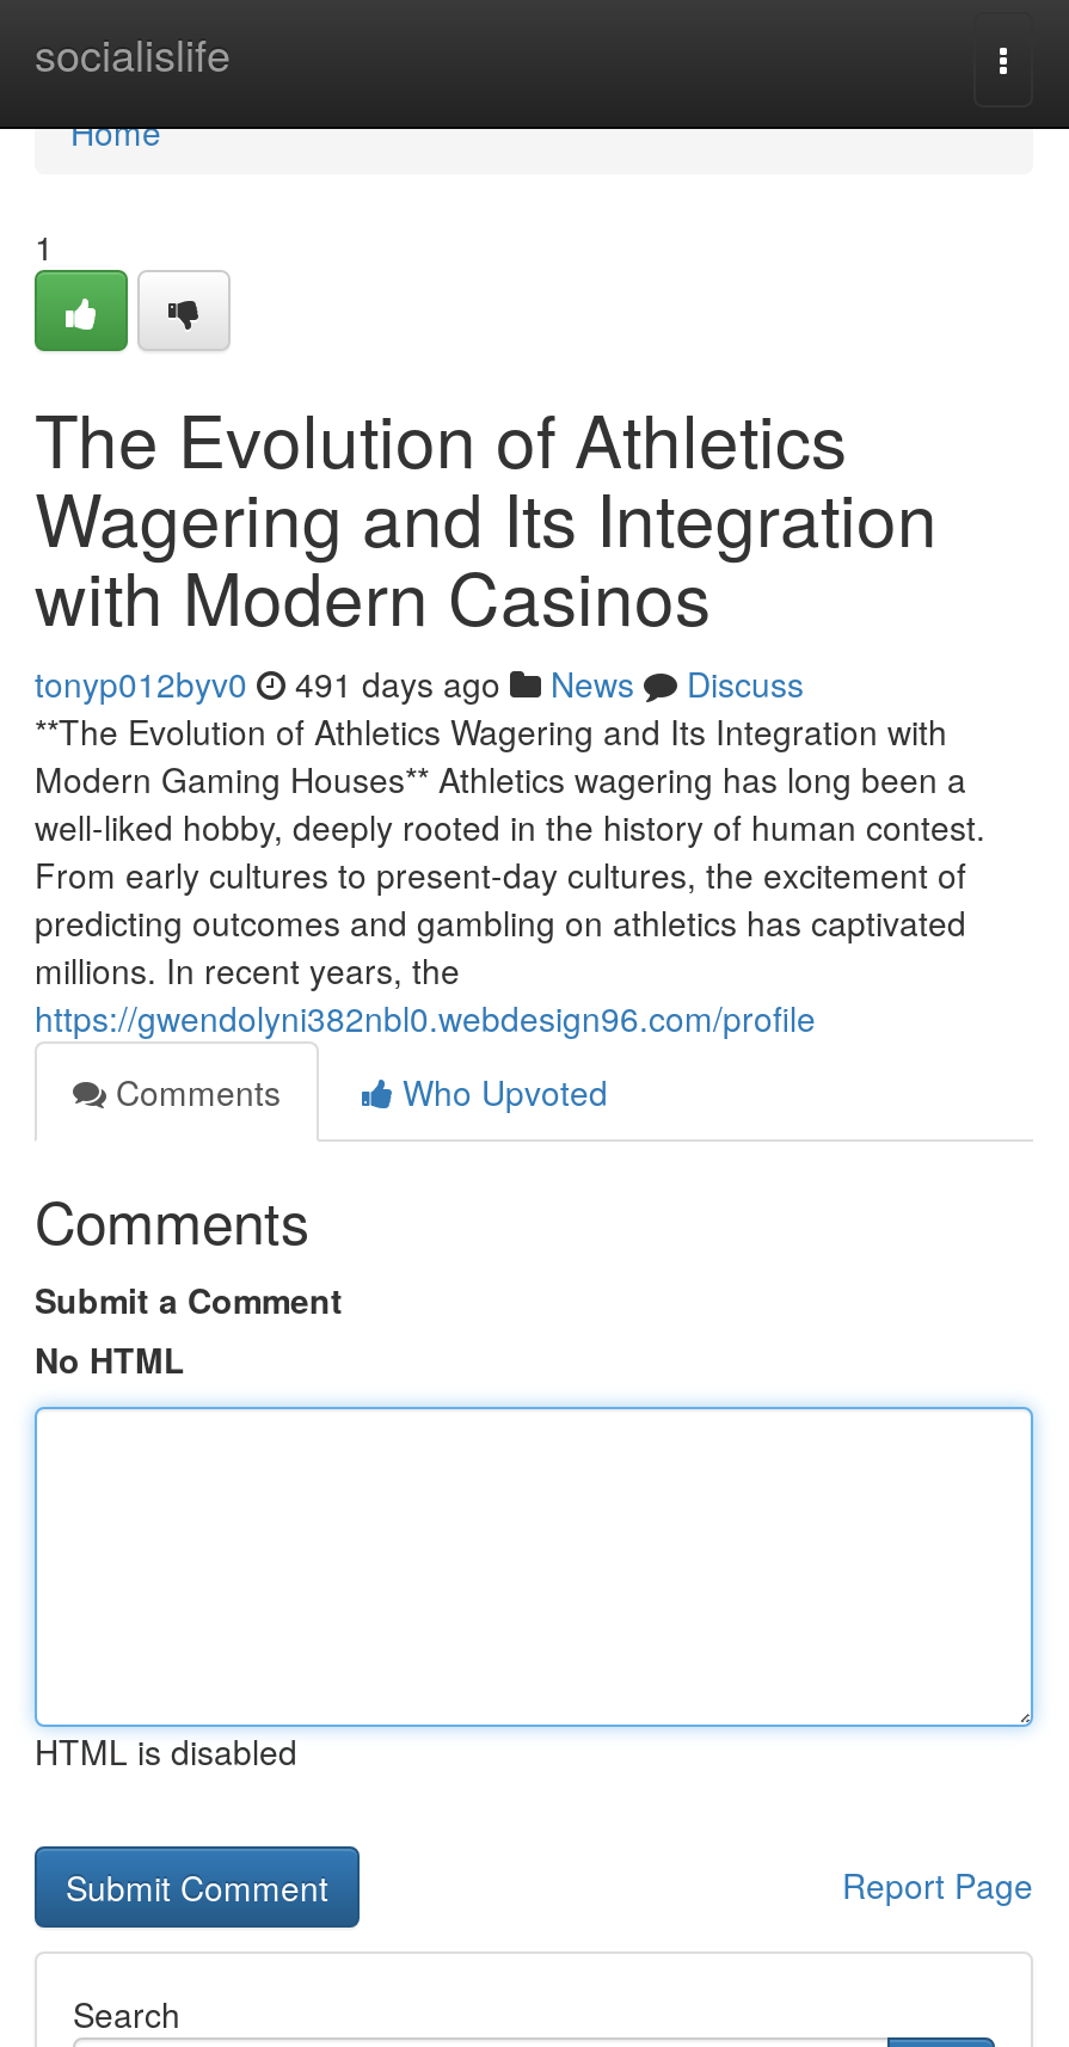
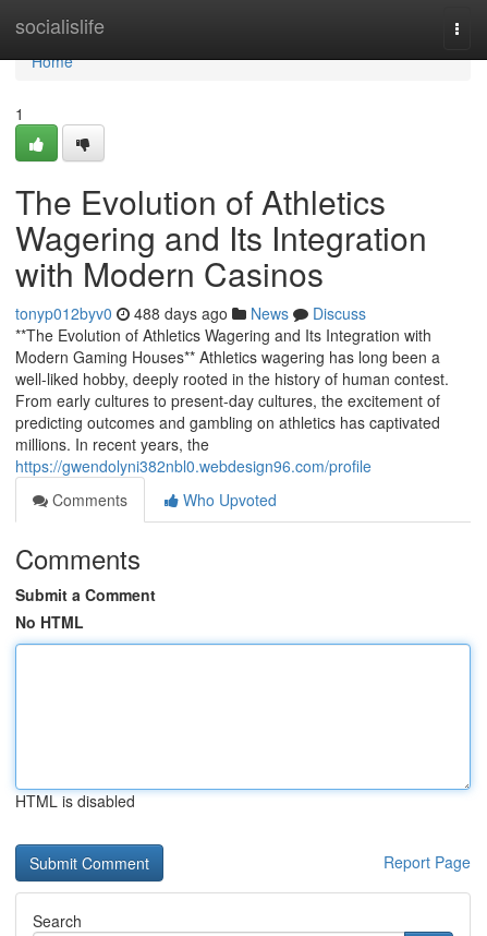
- tonyp012byv0 491 days ago News Discuss
+ tonyp012byv0 488 days ago News Discuss
